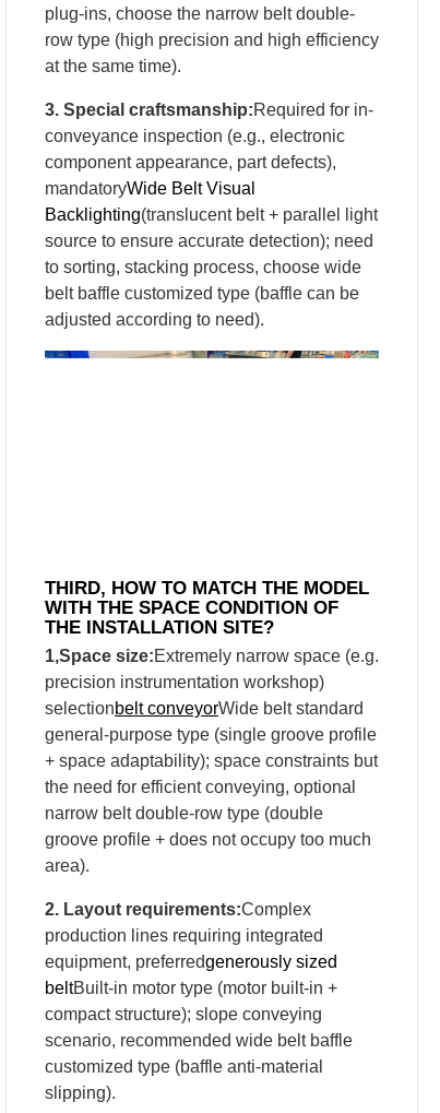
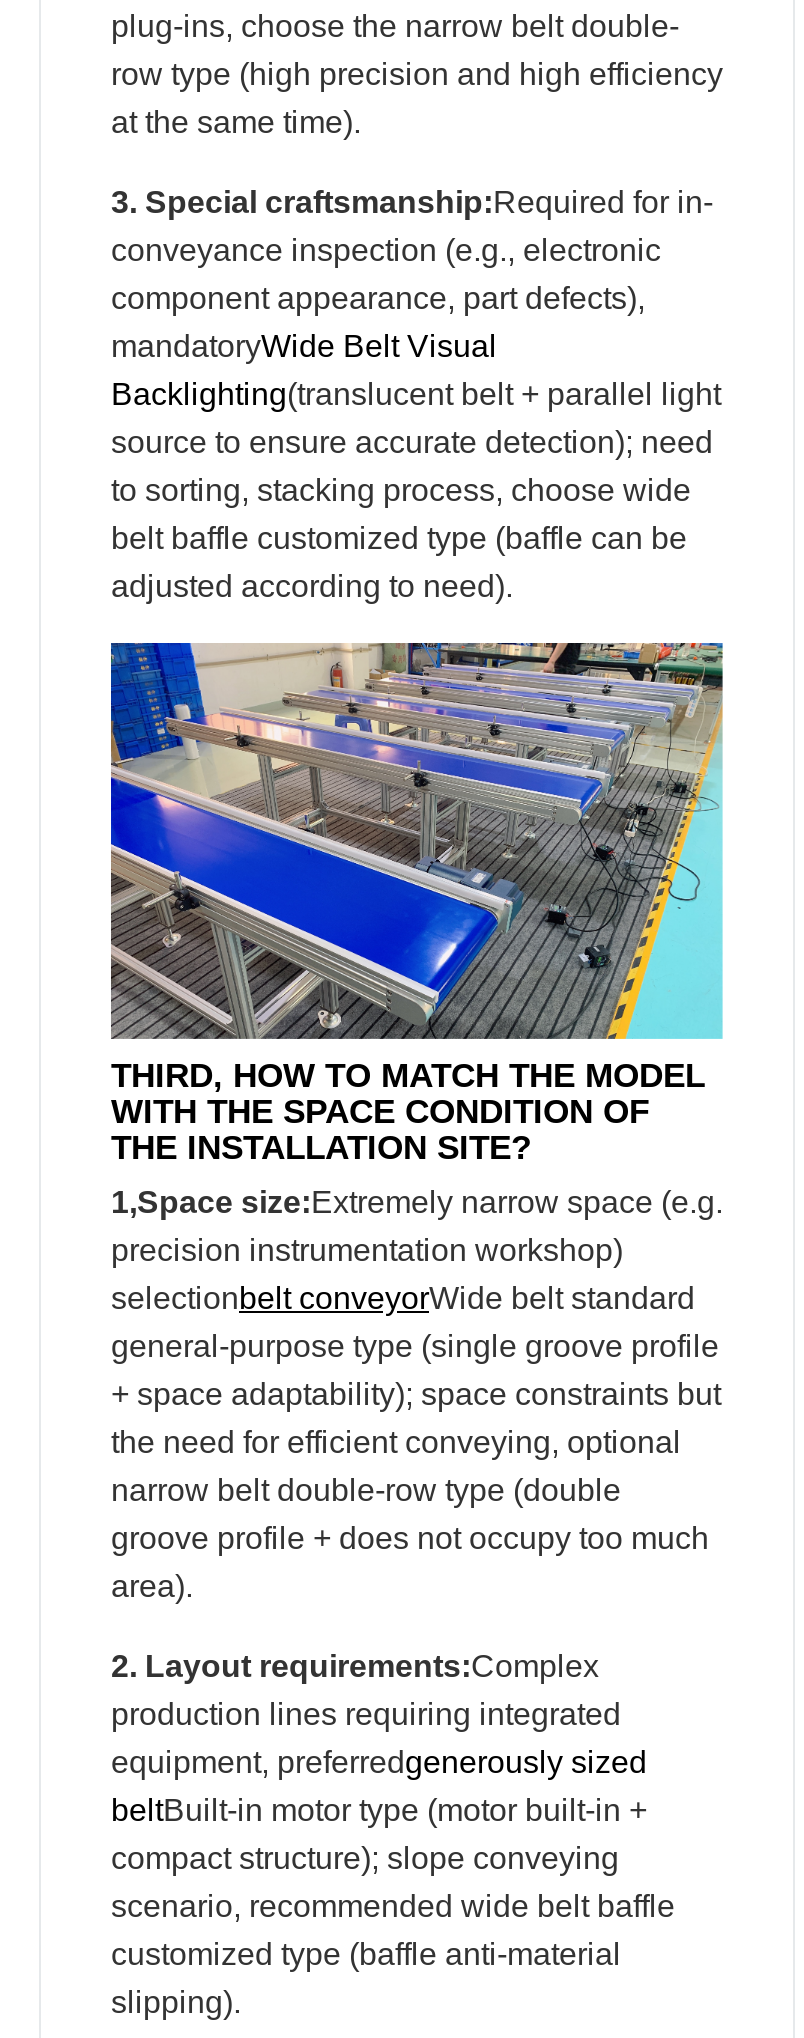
+ [image]
